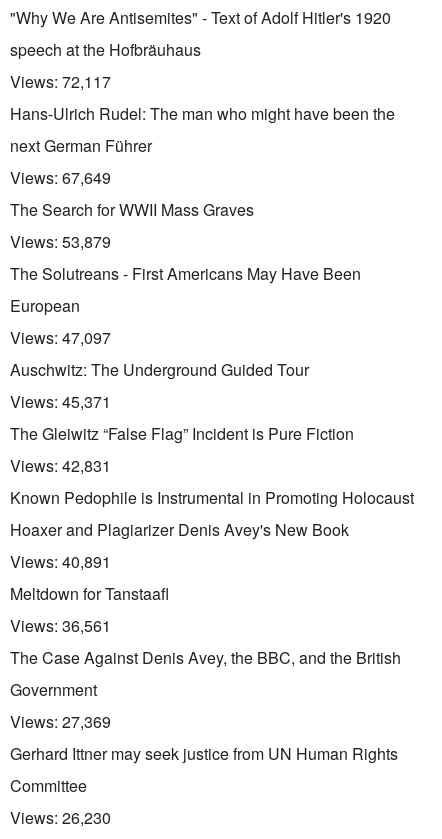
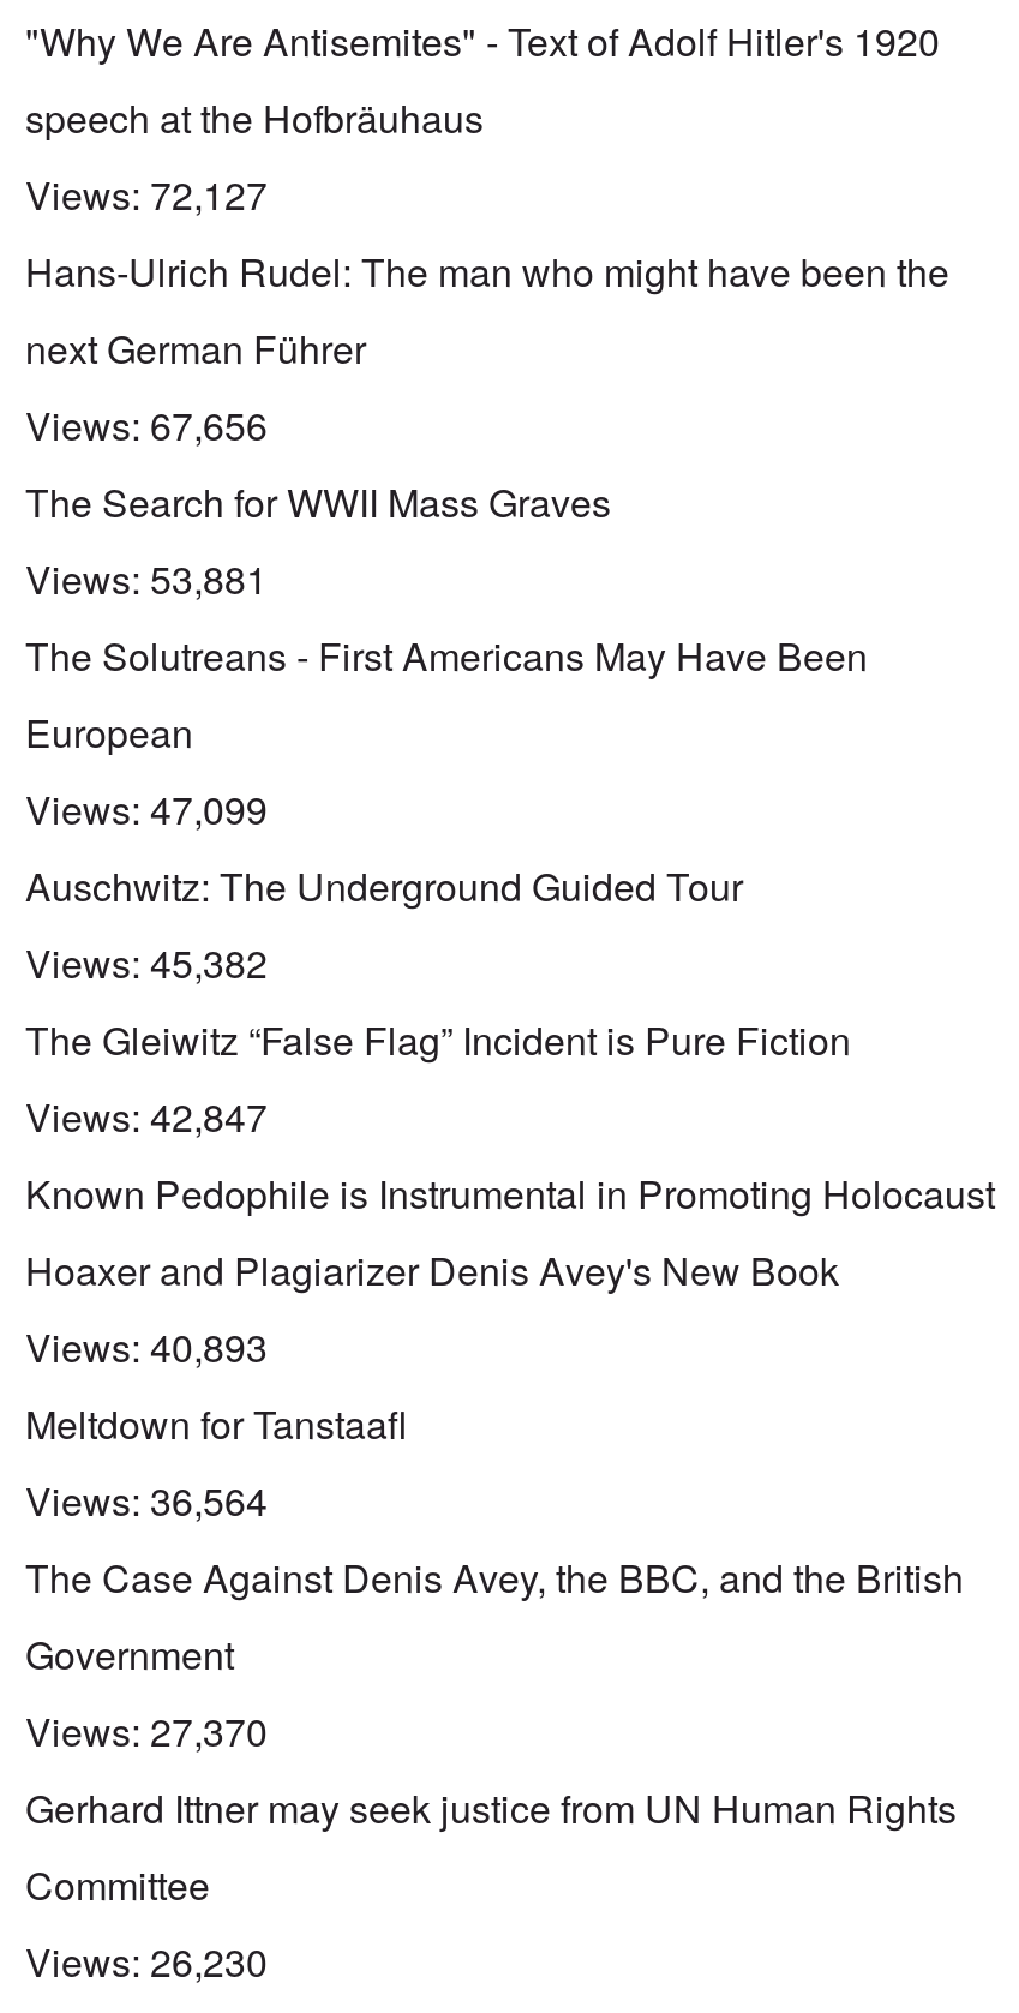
- Views: 72,117
+ Views: 72,127

- Views: 67,649
+ Views: 67,656

- Views: 53,879
+ Views: 53,881

- Views: 47,097
+ Views: 47,099

- Views: 45,371
+ Views: 45,382

- Views: 42,831
+ Views: 42,847

- Views: 40,891
+ Views: 40,893

- Views: 36,561
+ Views: 36,564

- Views: 27,369
+ Views: 27,370
